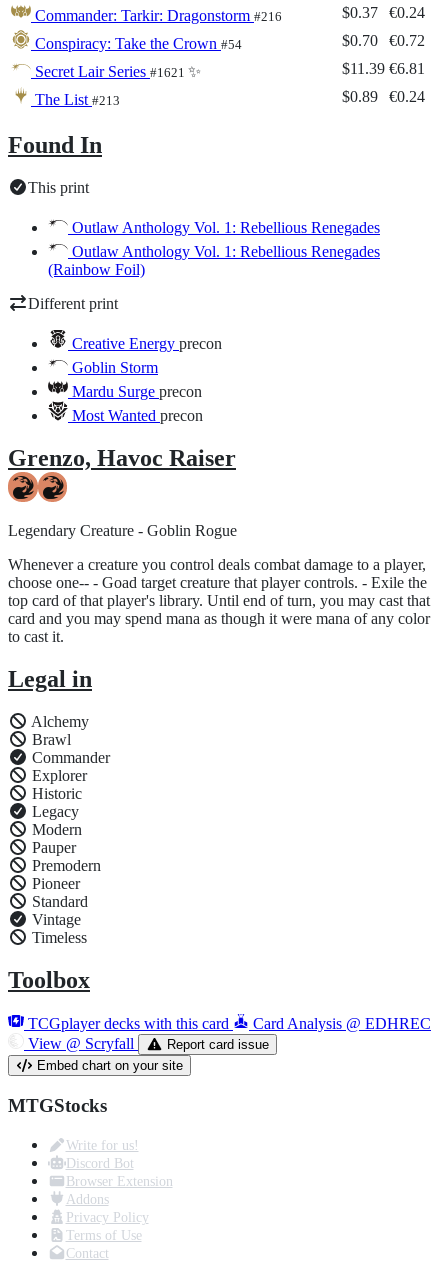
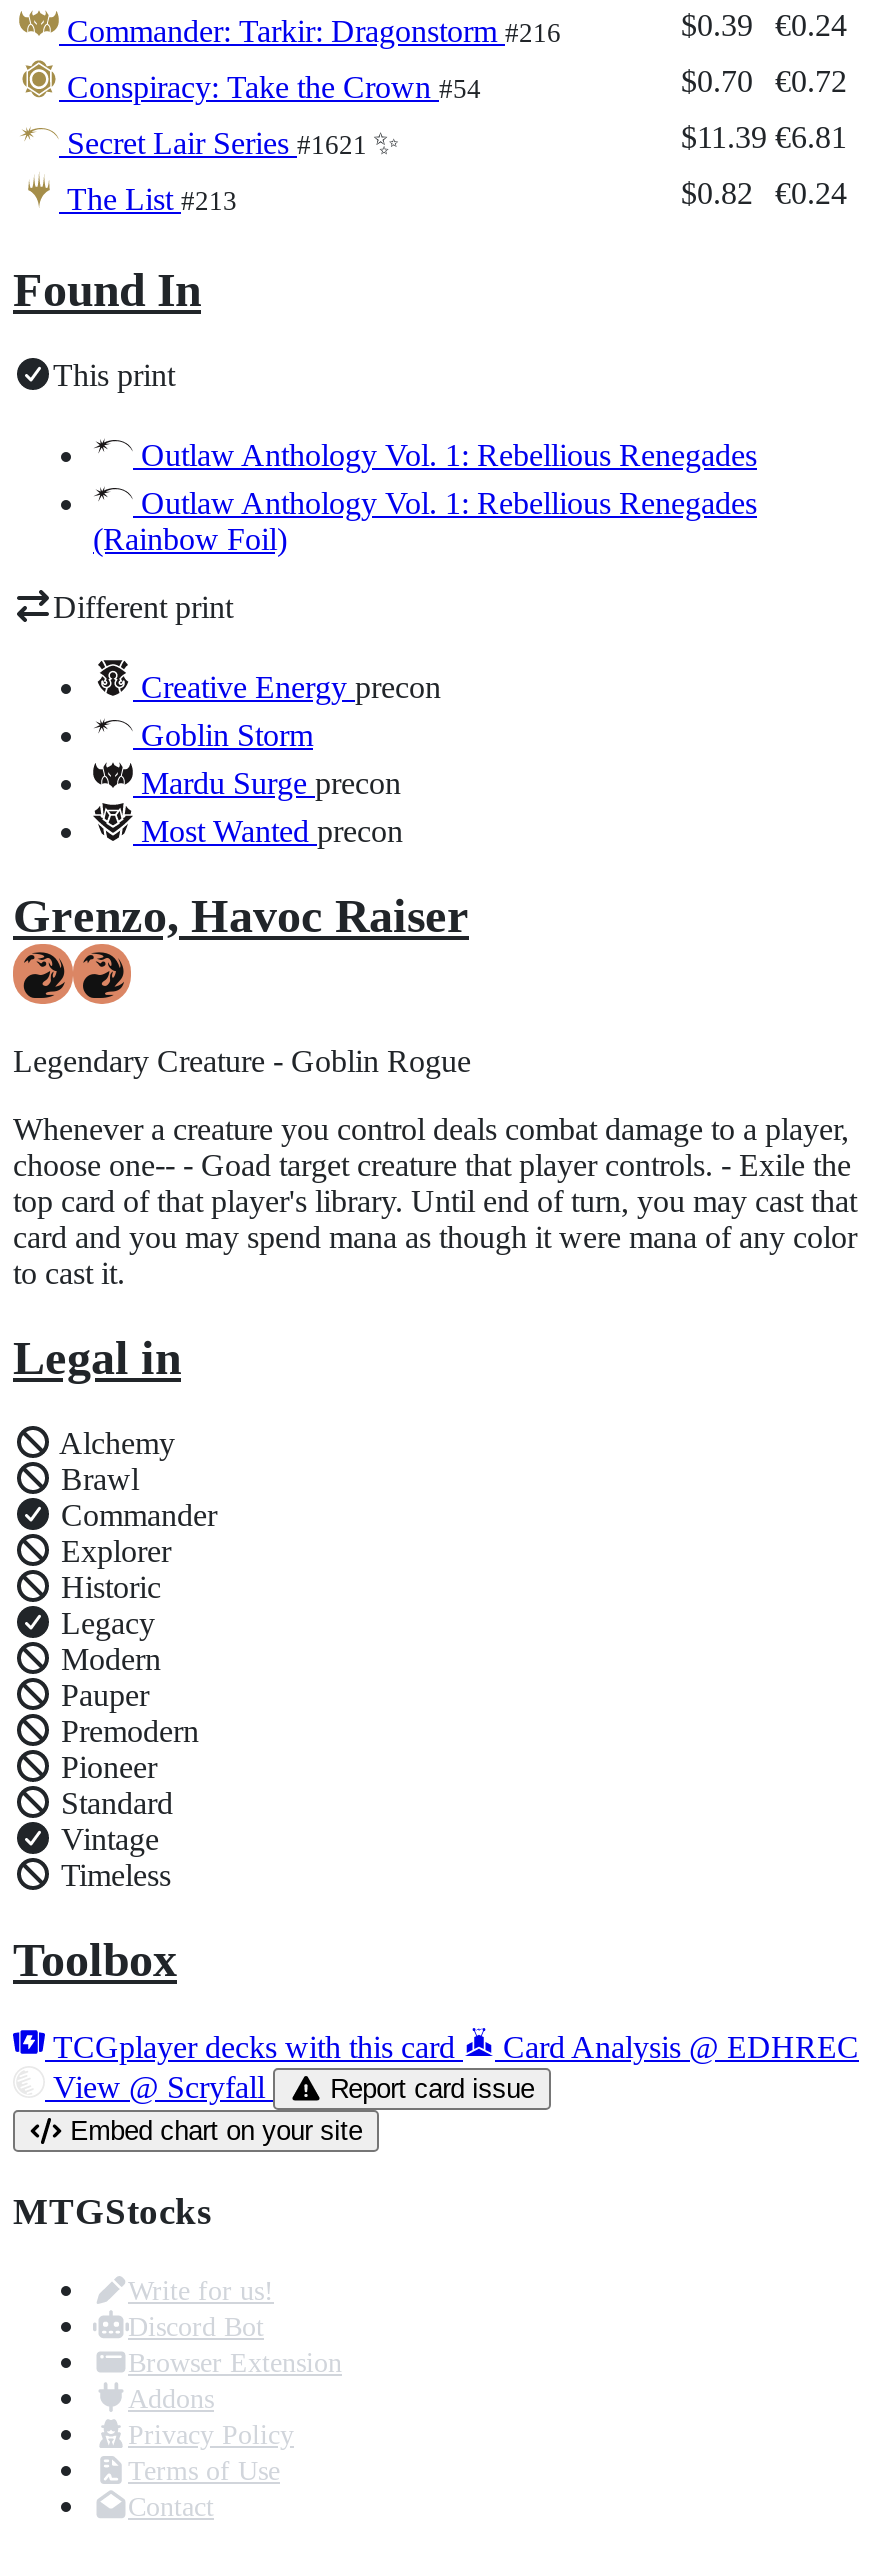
- $0.37 €0.24
+ $0.39 €0.24

- $0.89 €0.24
+ $0.82 €0.24
